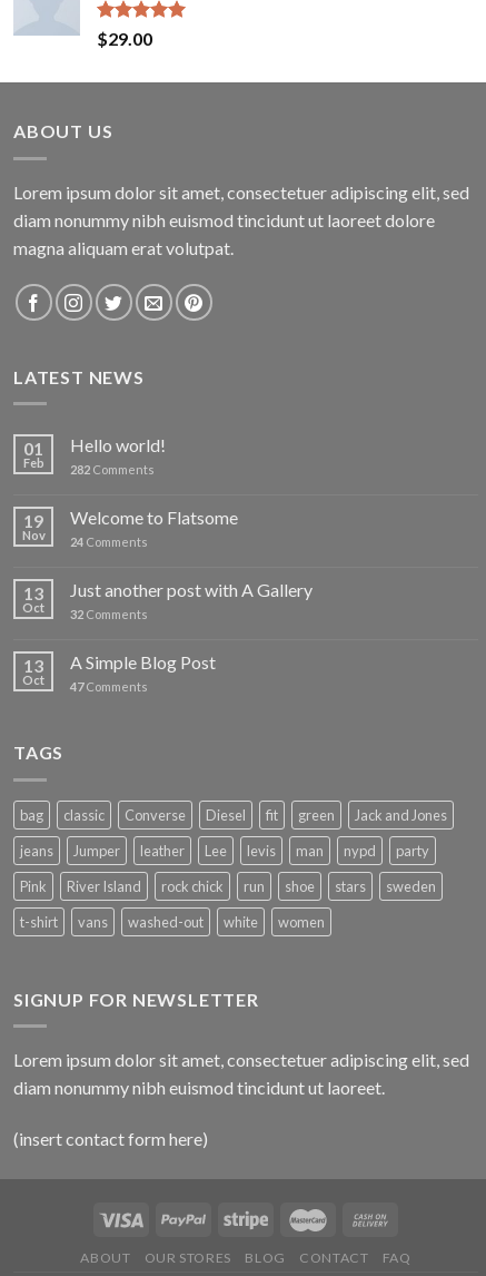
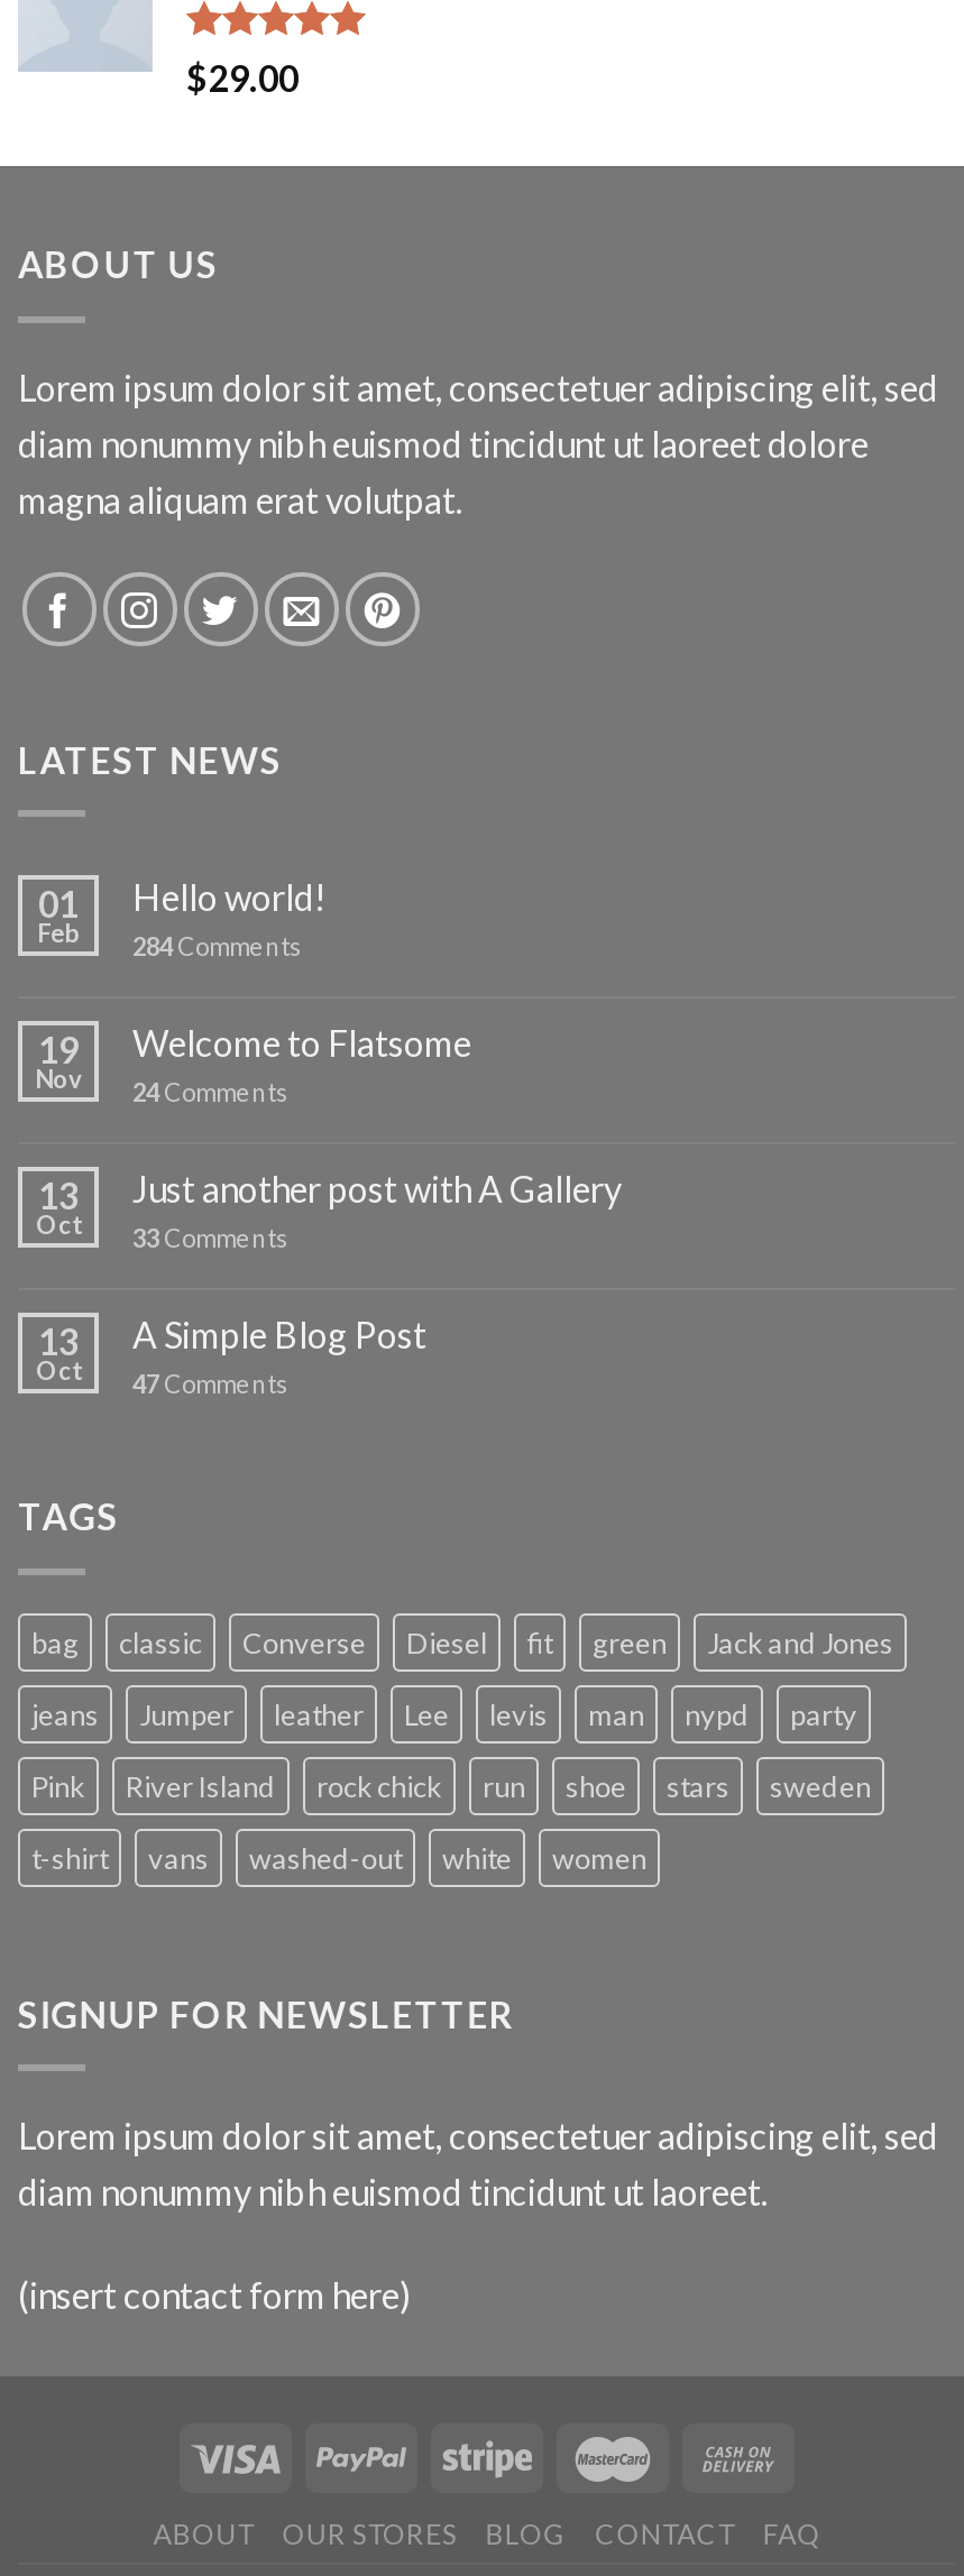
- Feb 282Comments
+ Feb 284Comments

- Oct 32 Comments
+ Oct 33 Comments
